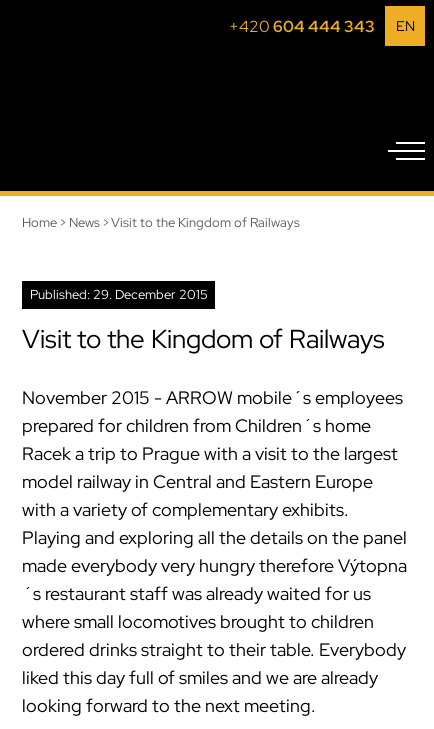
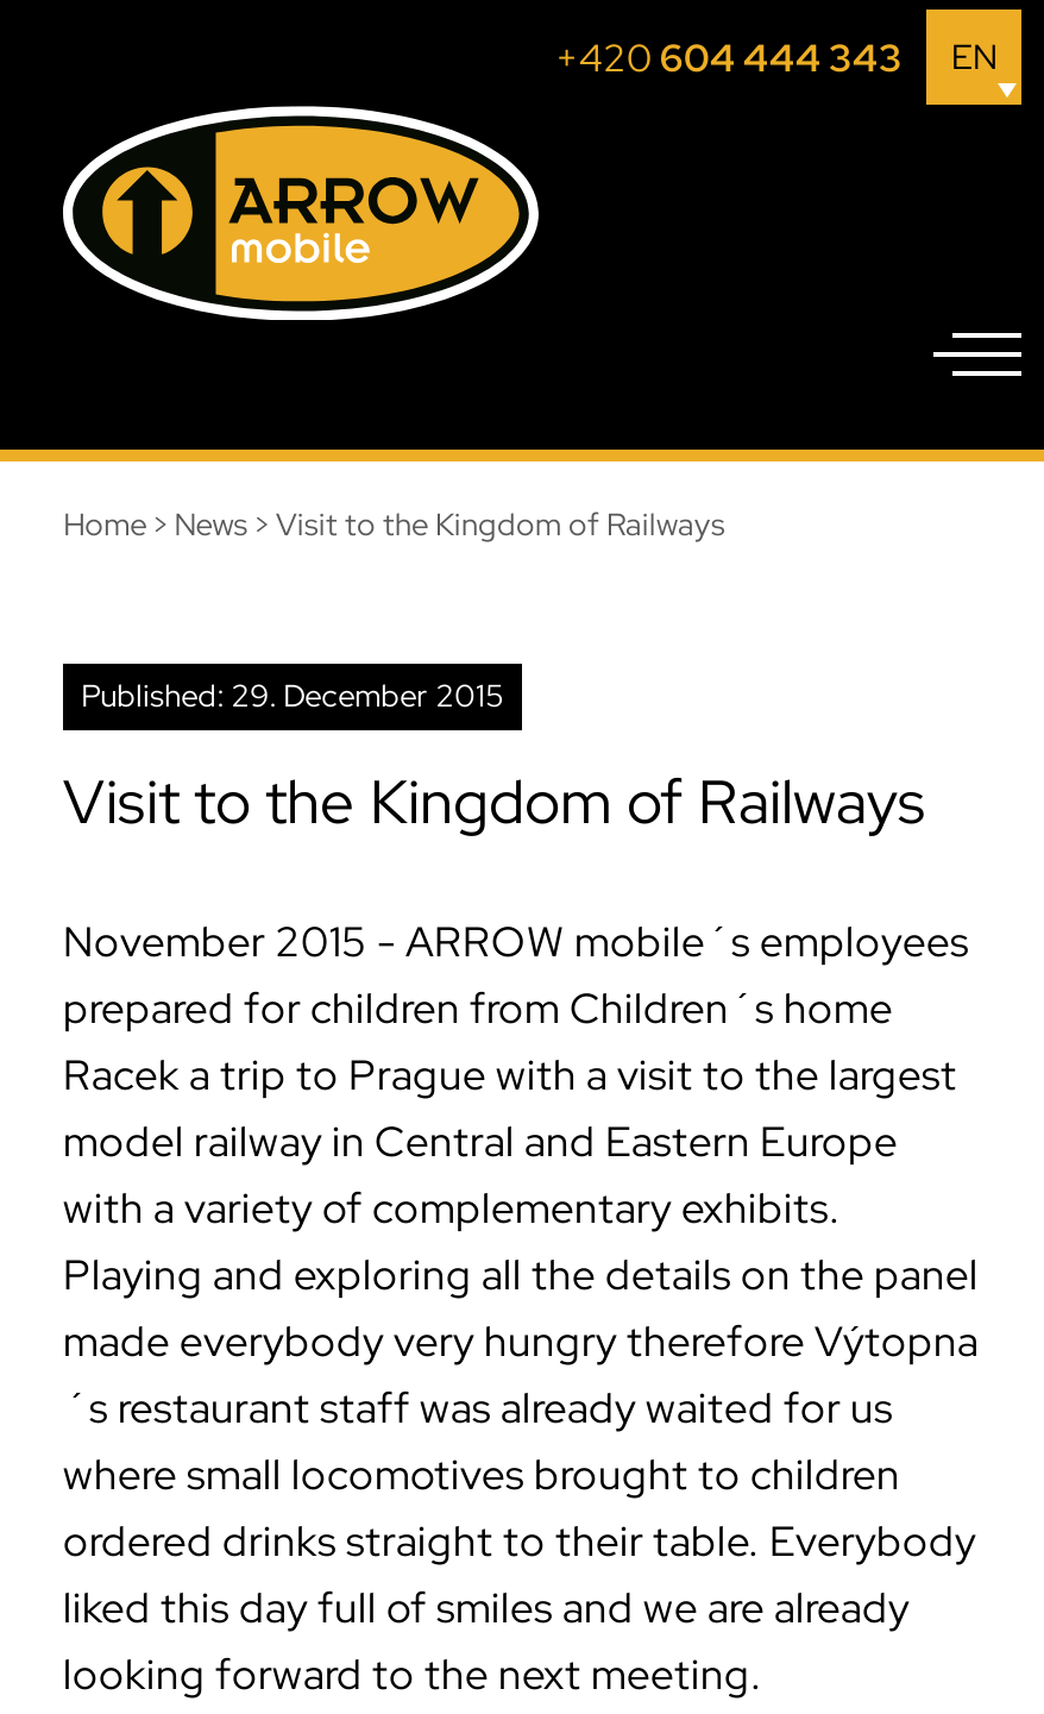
+ [image]
